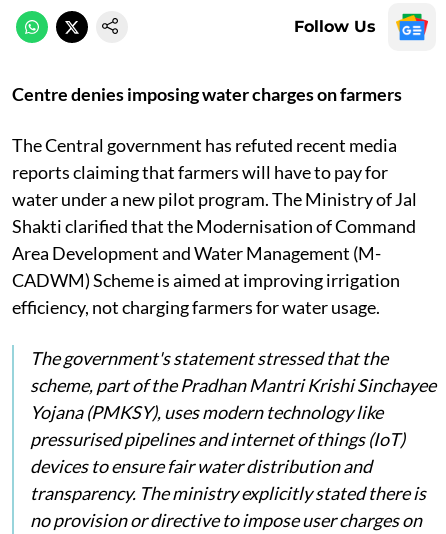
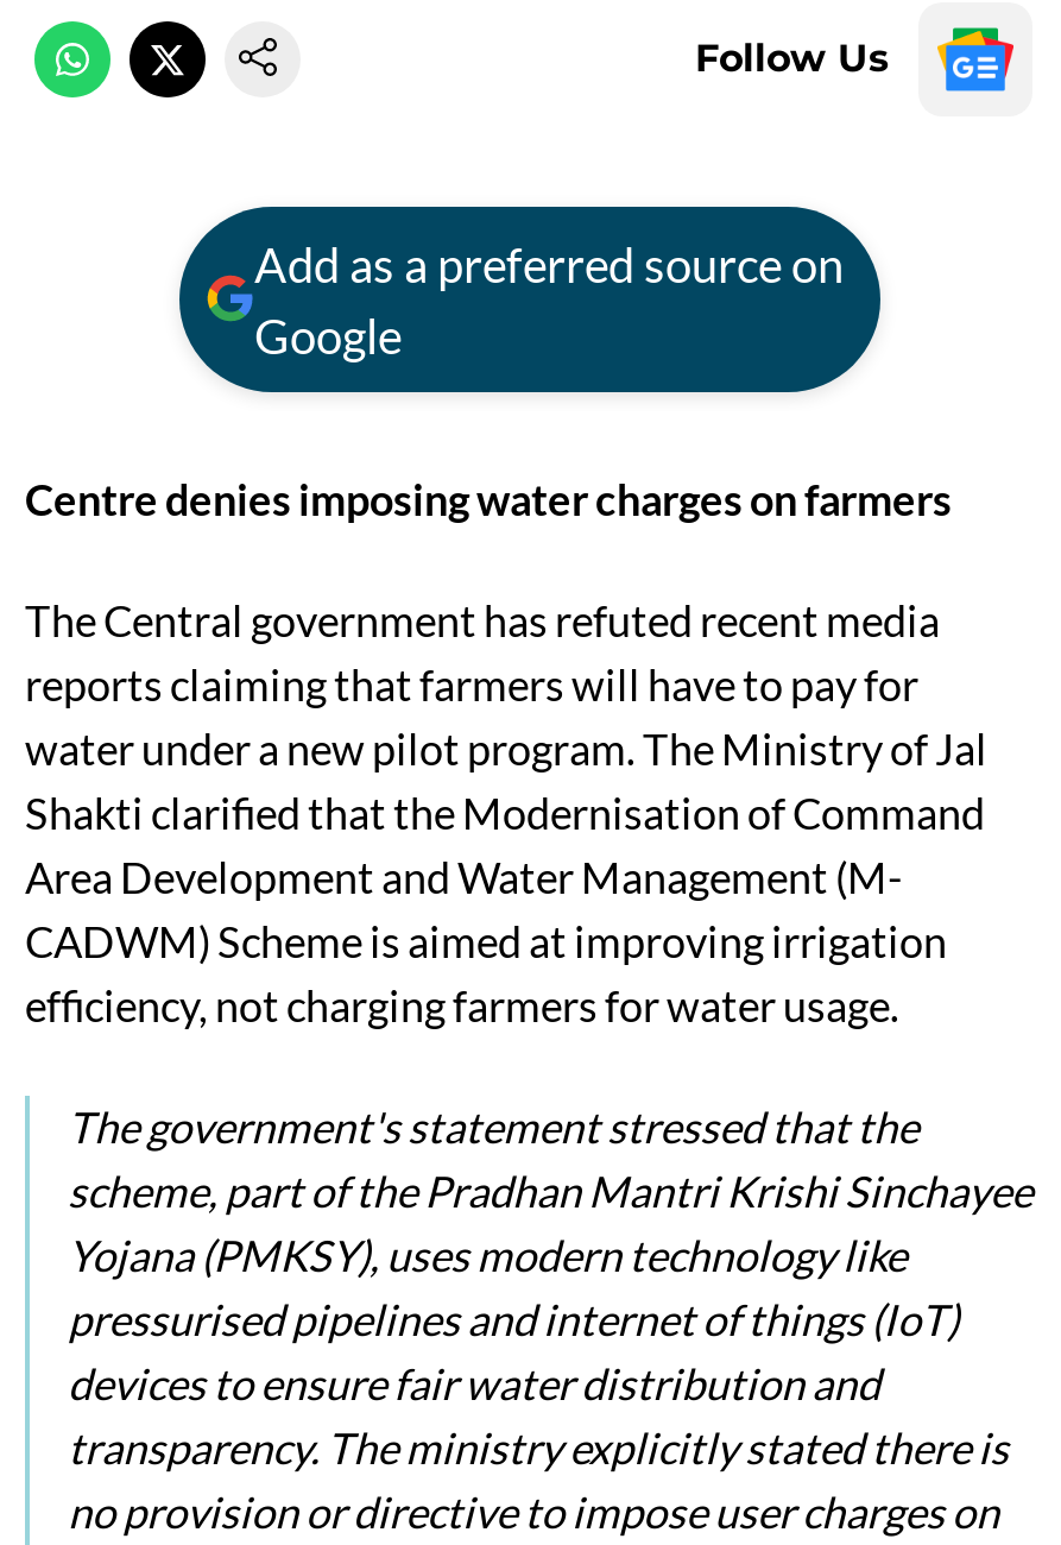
+ Add as a preferred source on
+ Google
